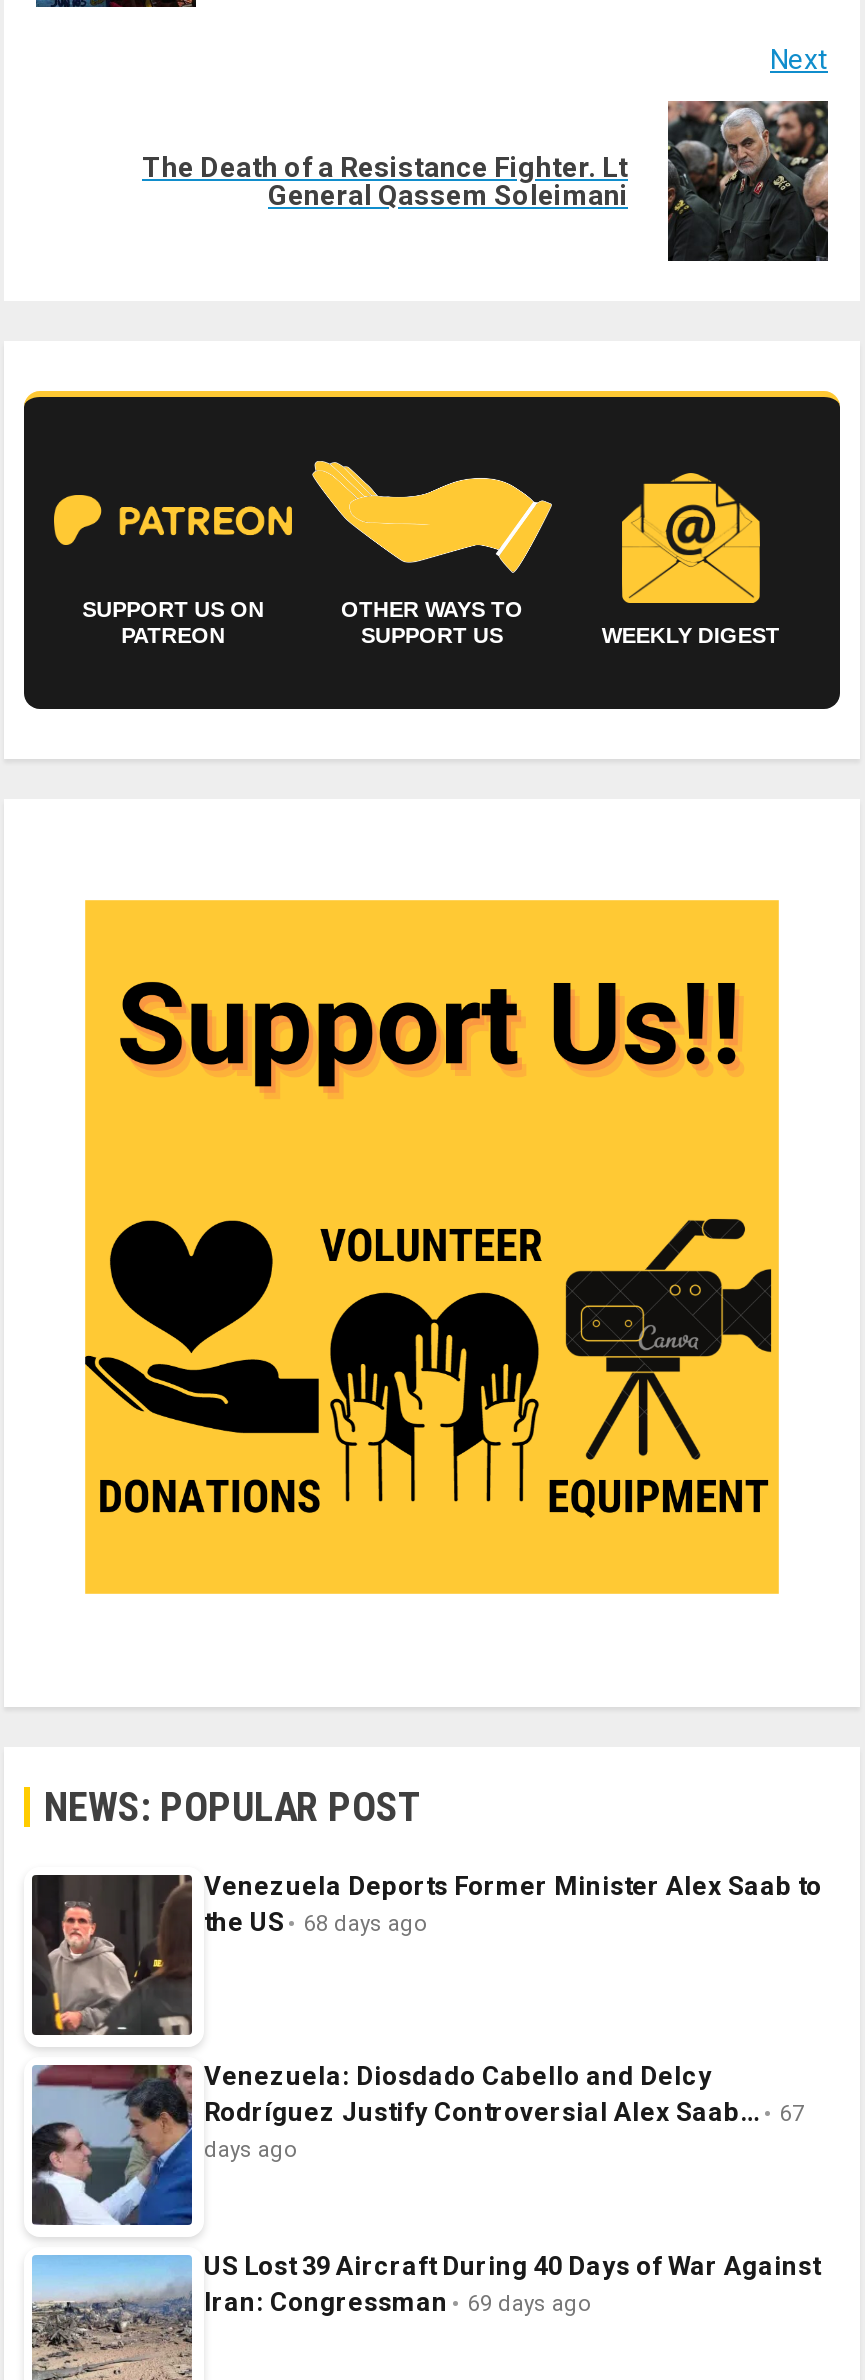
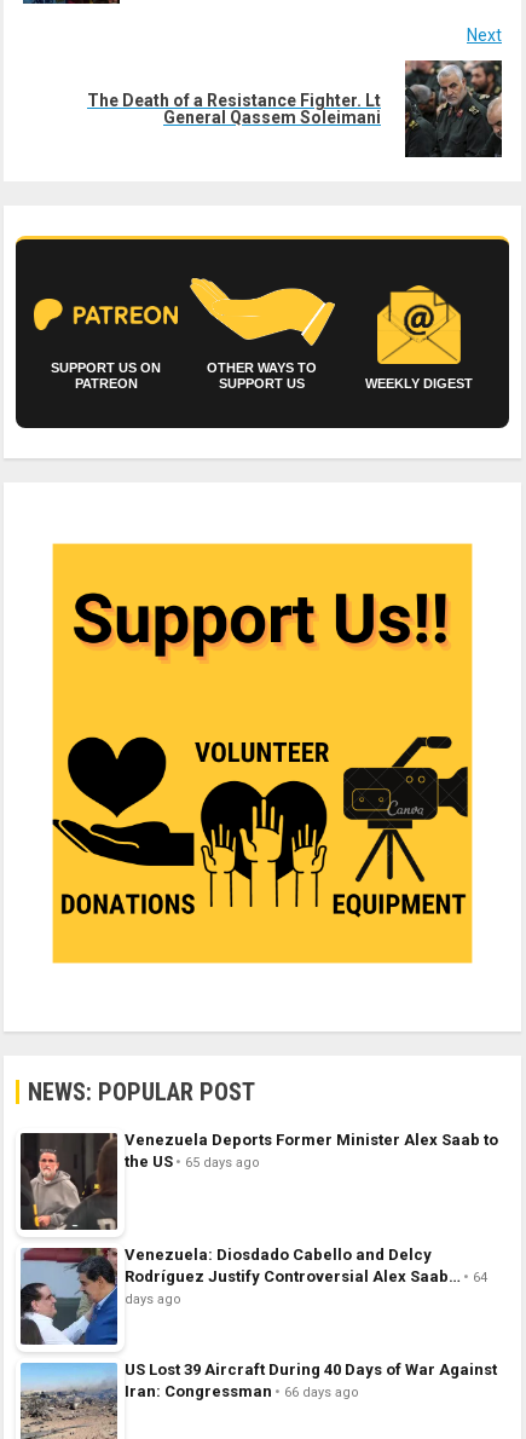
- the US 68 days ago
+ the US 65 days ago

- Rodríguez Justify Controversial Alex Saab… 67
+ Rodríguez Justify Controversial Alex Saab… 64

- Iran: Congressman 69 days ago
+ Iran: Congressman 66 days ago
